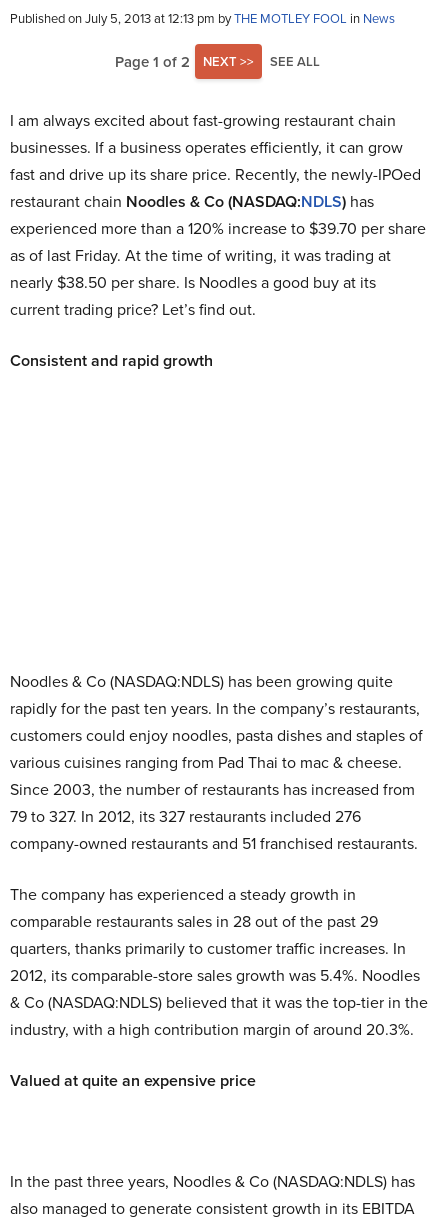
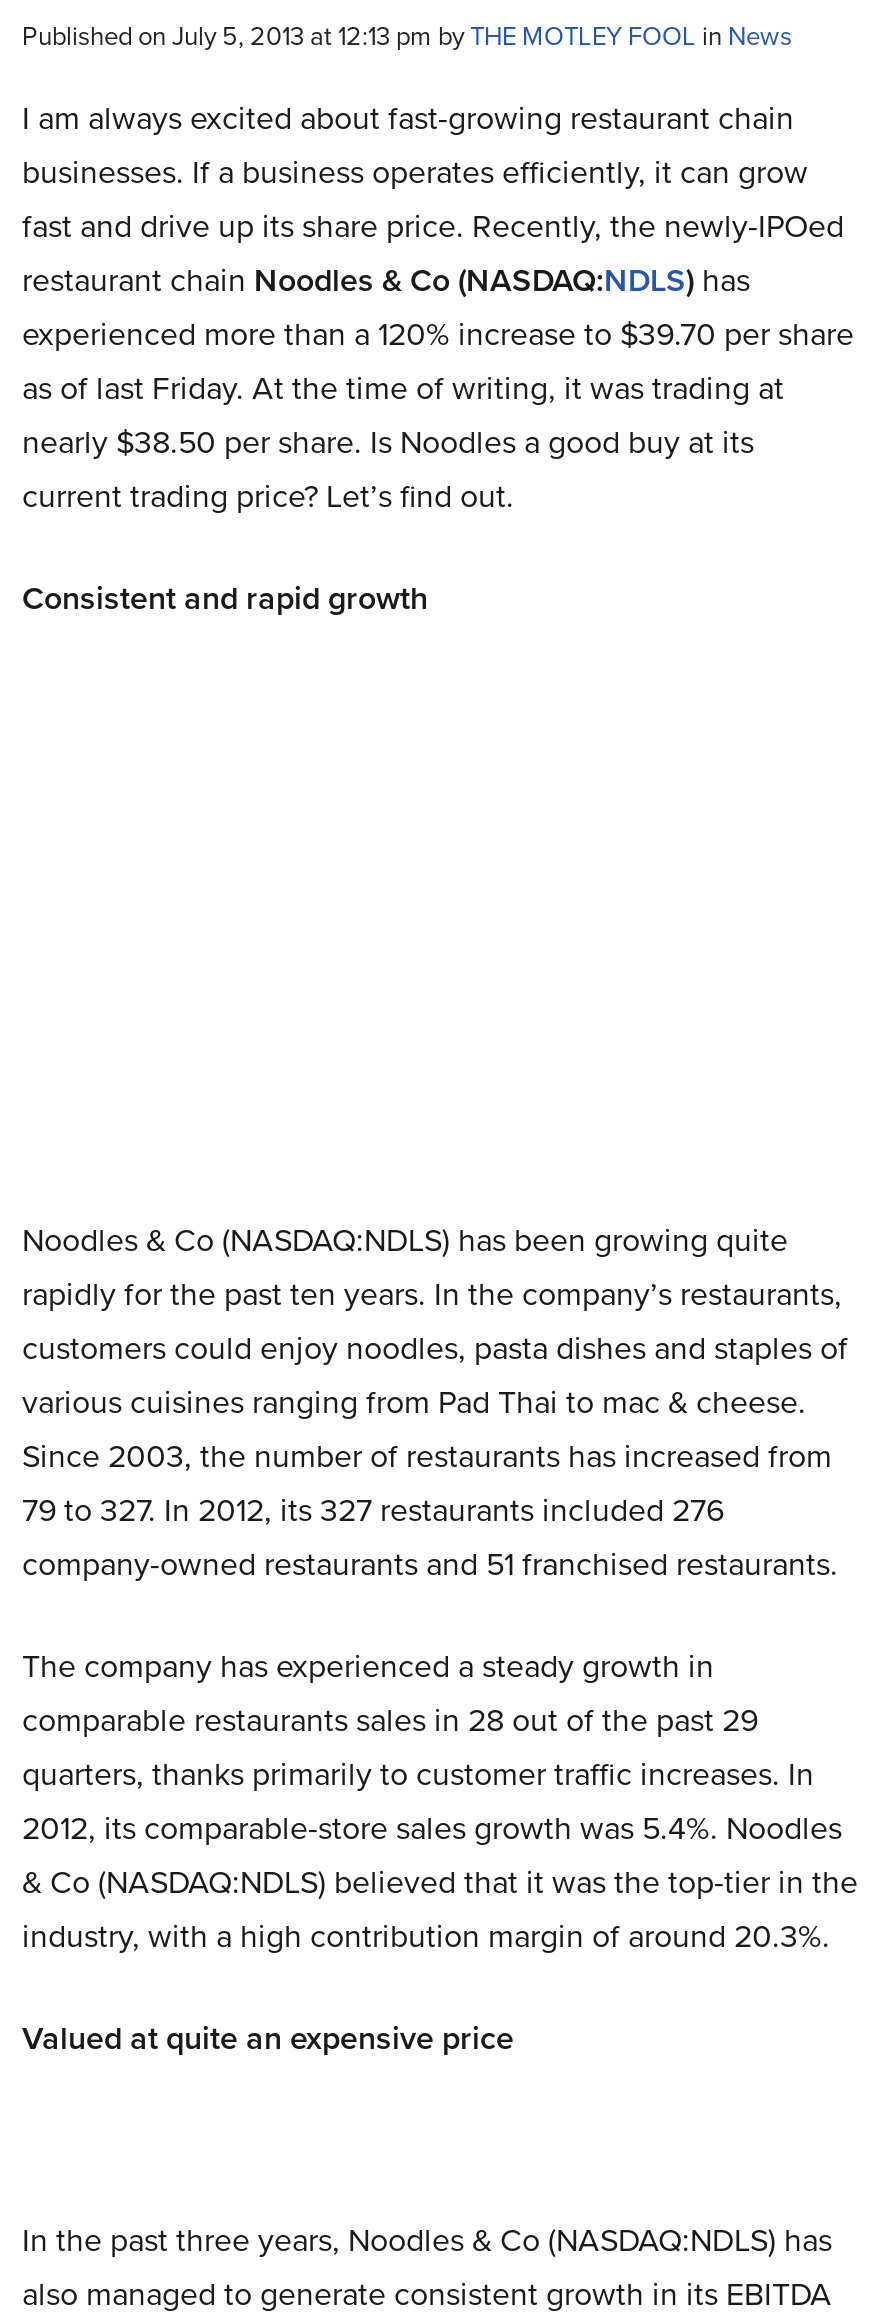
- Page 1 of 2
- NEXT >>
- SEE ALL
